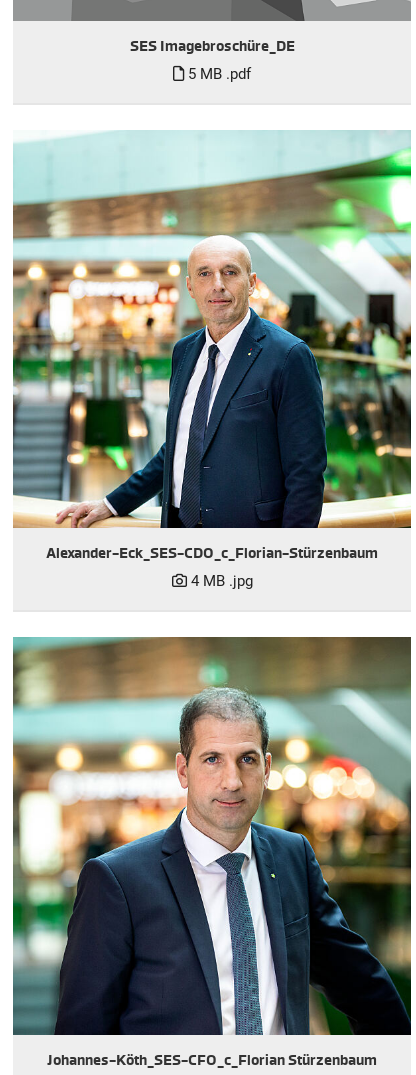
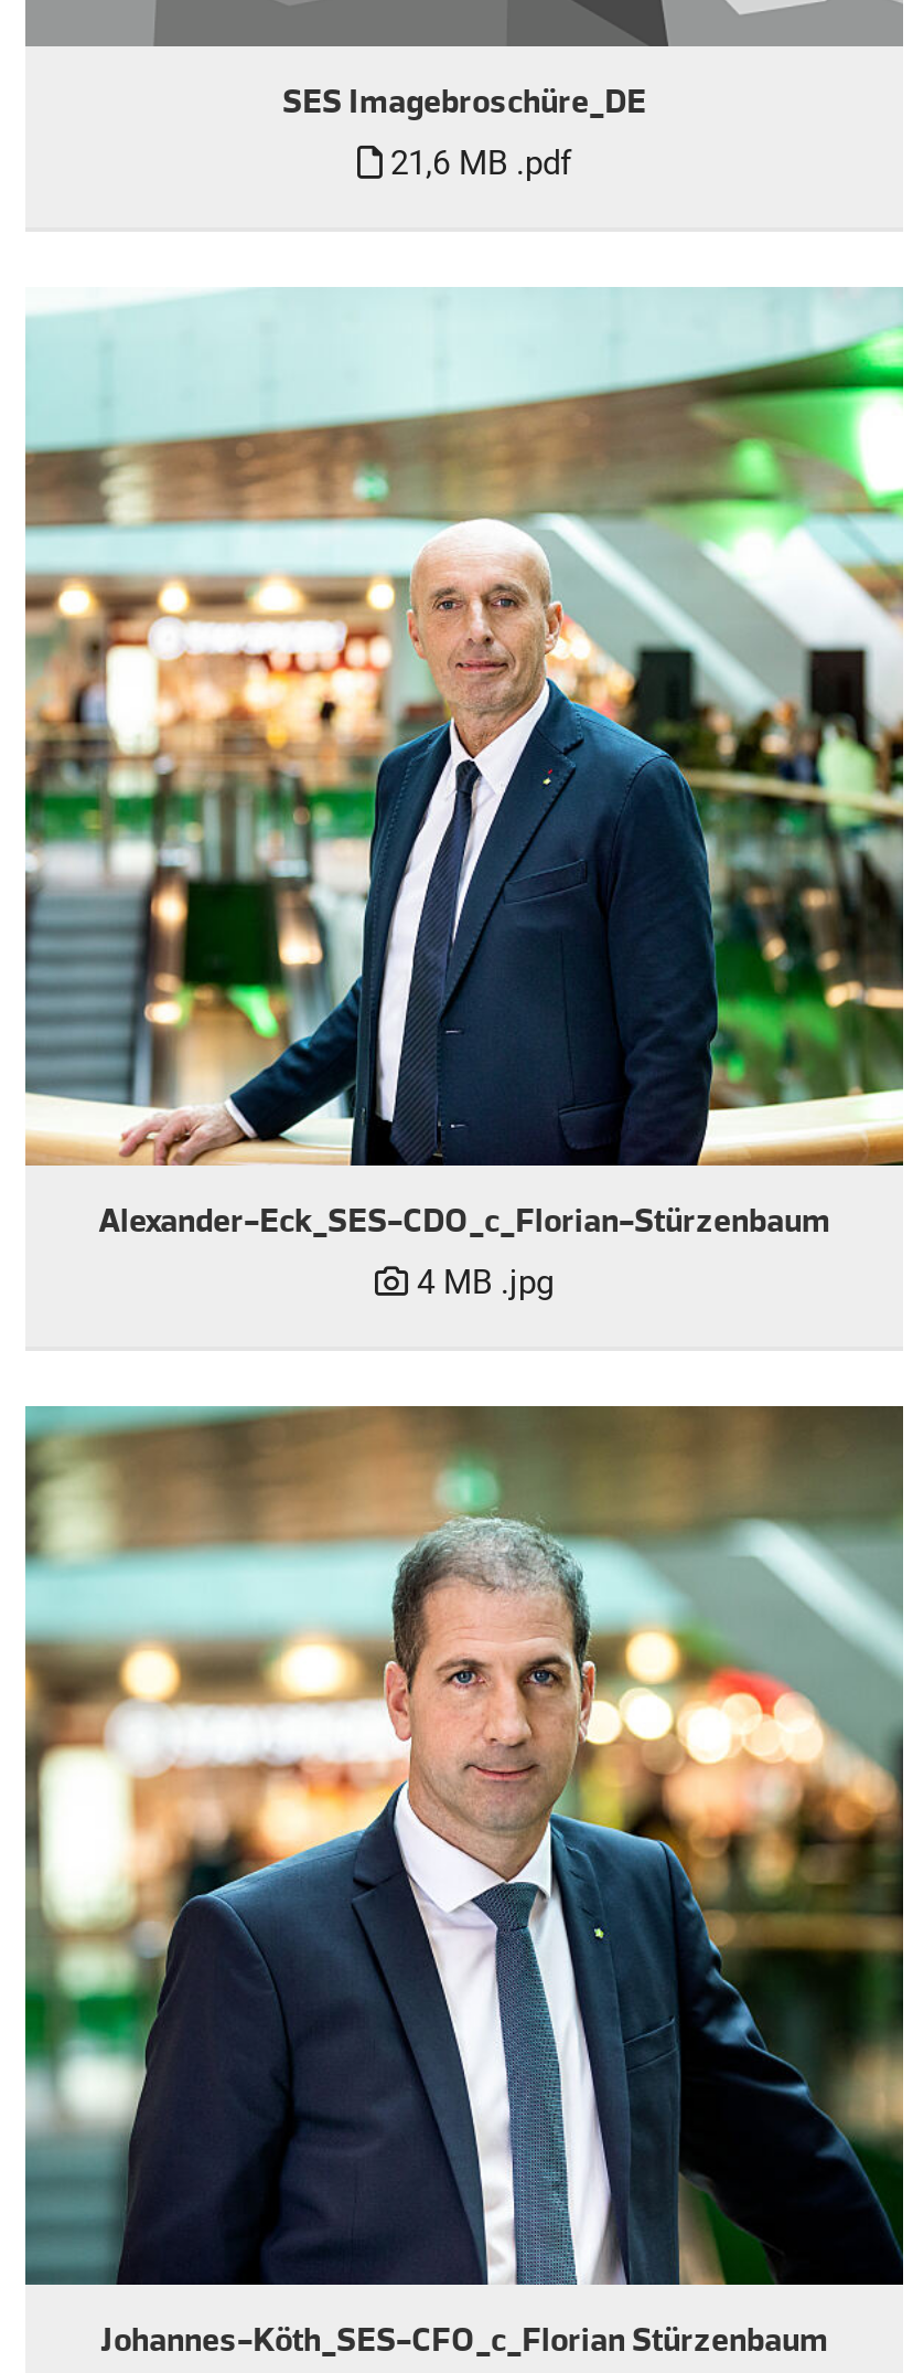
- 5 MB .pdf
+ 21,6 MB .pdf
